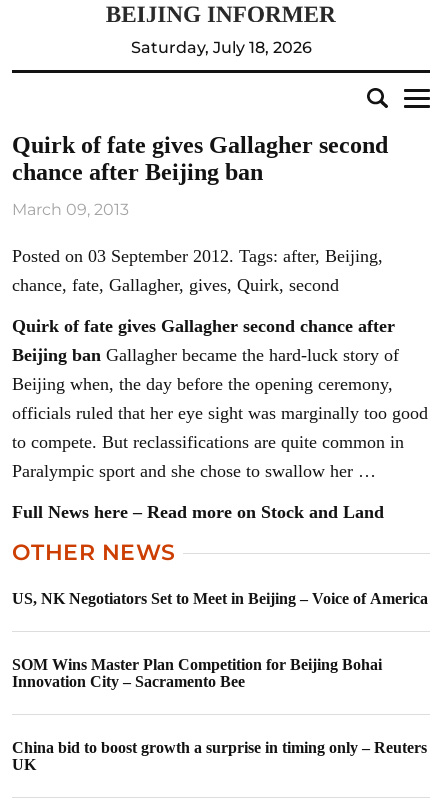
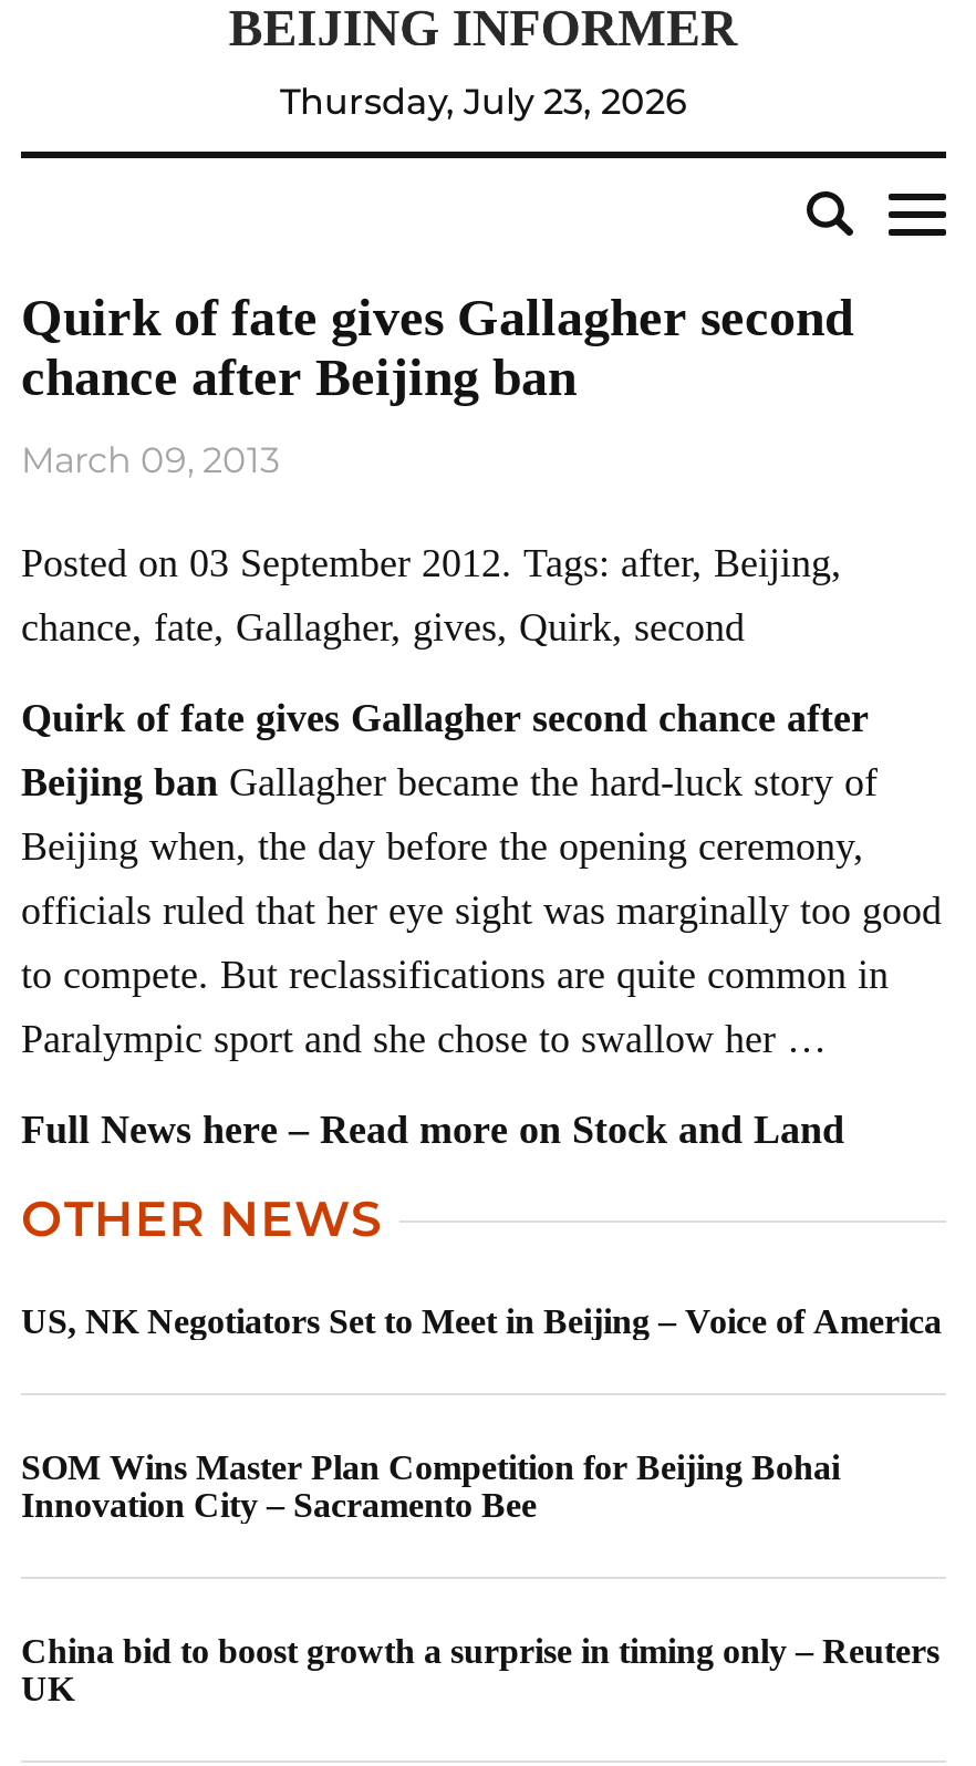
- Saturday, July 18, 2026
+ Thursday, July 23, 2026
